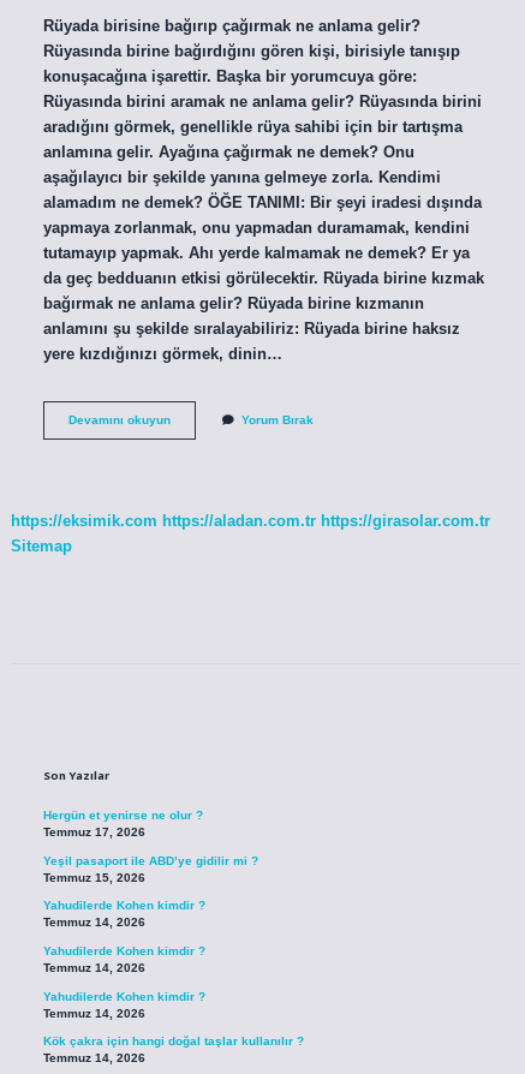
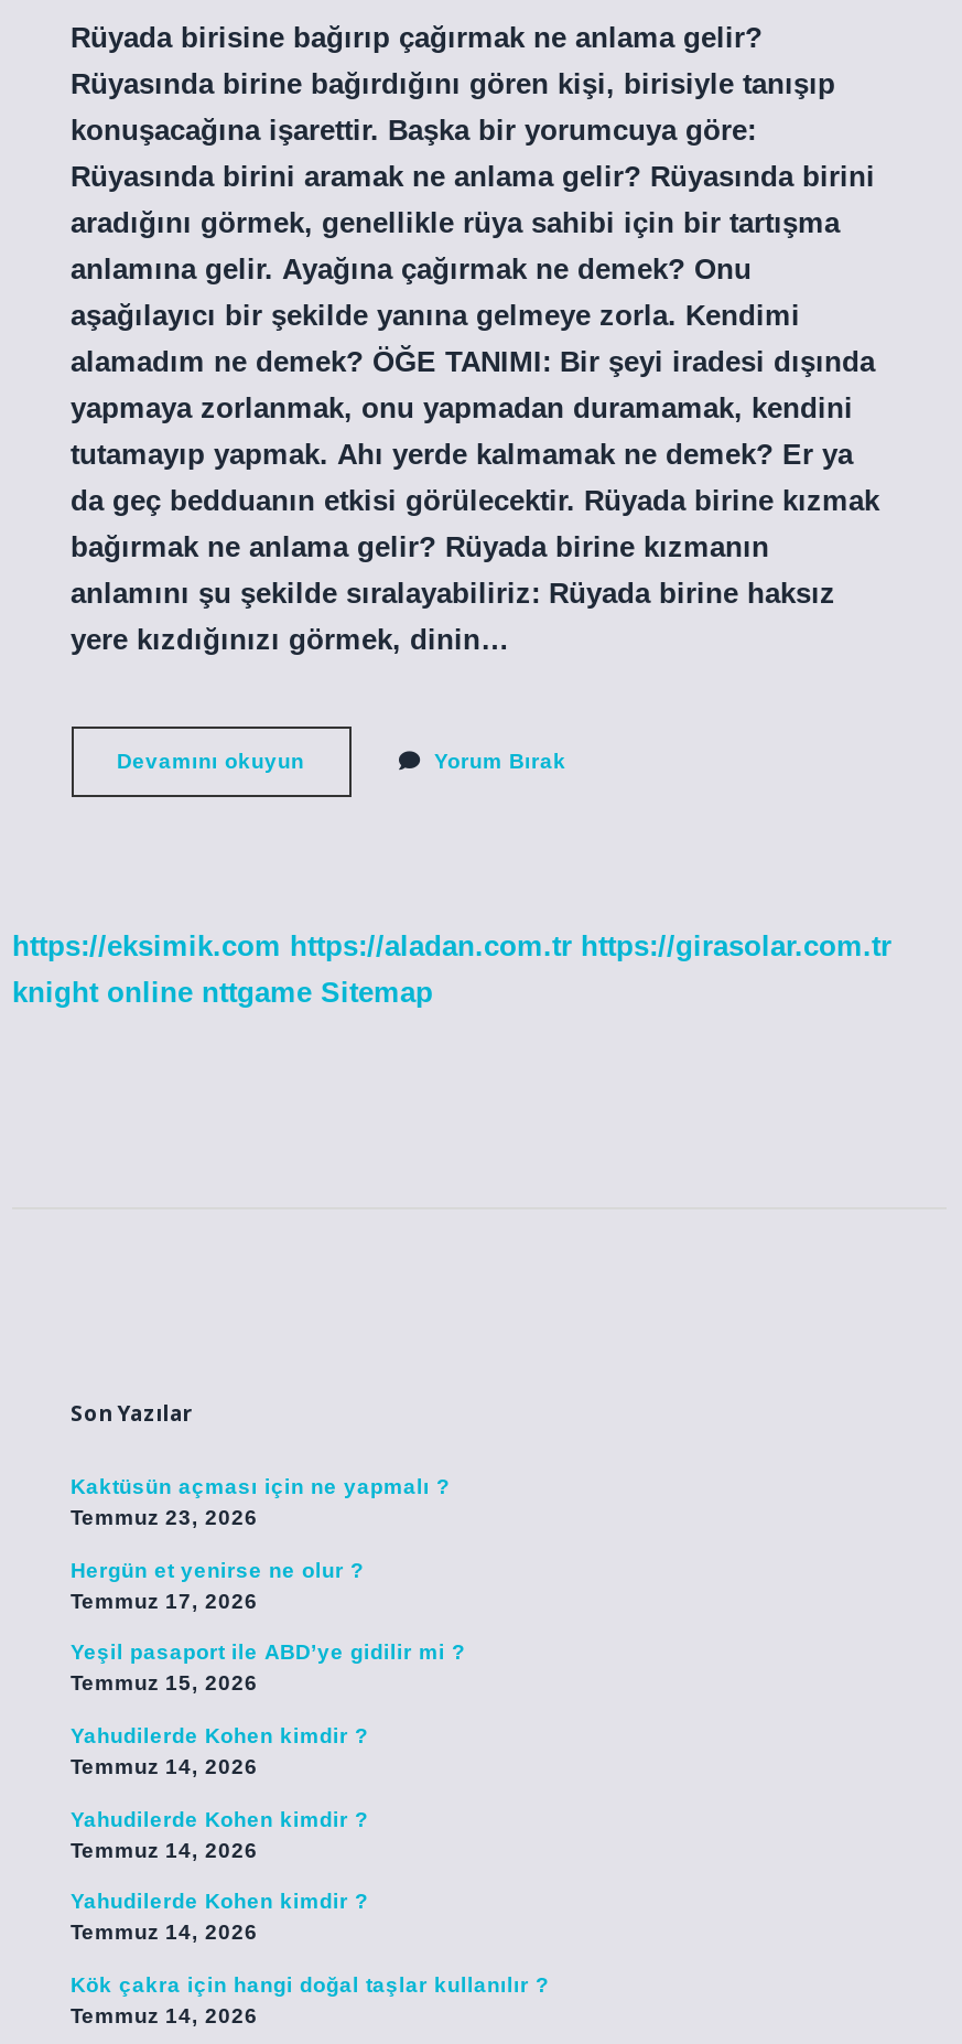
- Sitemap
+ knight online nttgame Sitemap

+ Kaktüsün açması için ne yapmalı ?
+ Temmuz 23, 2026
